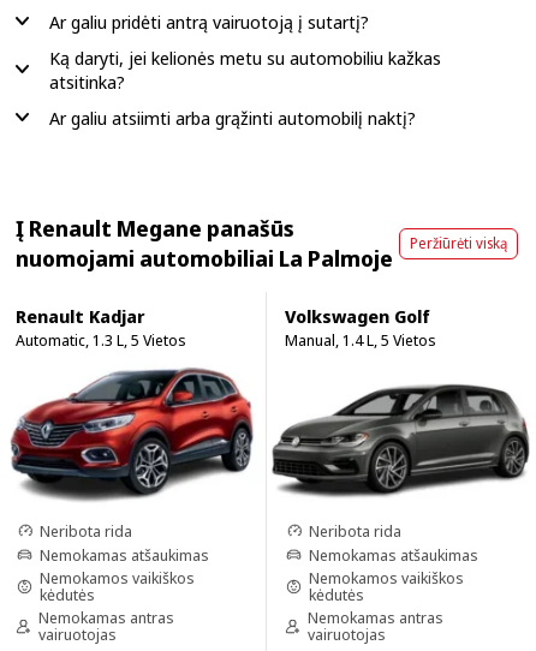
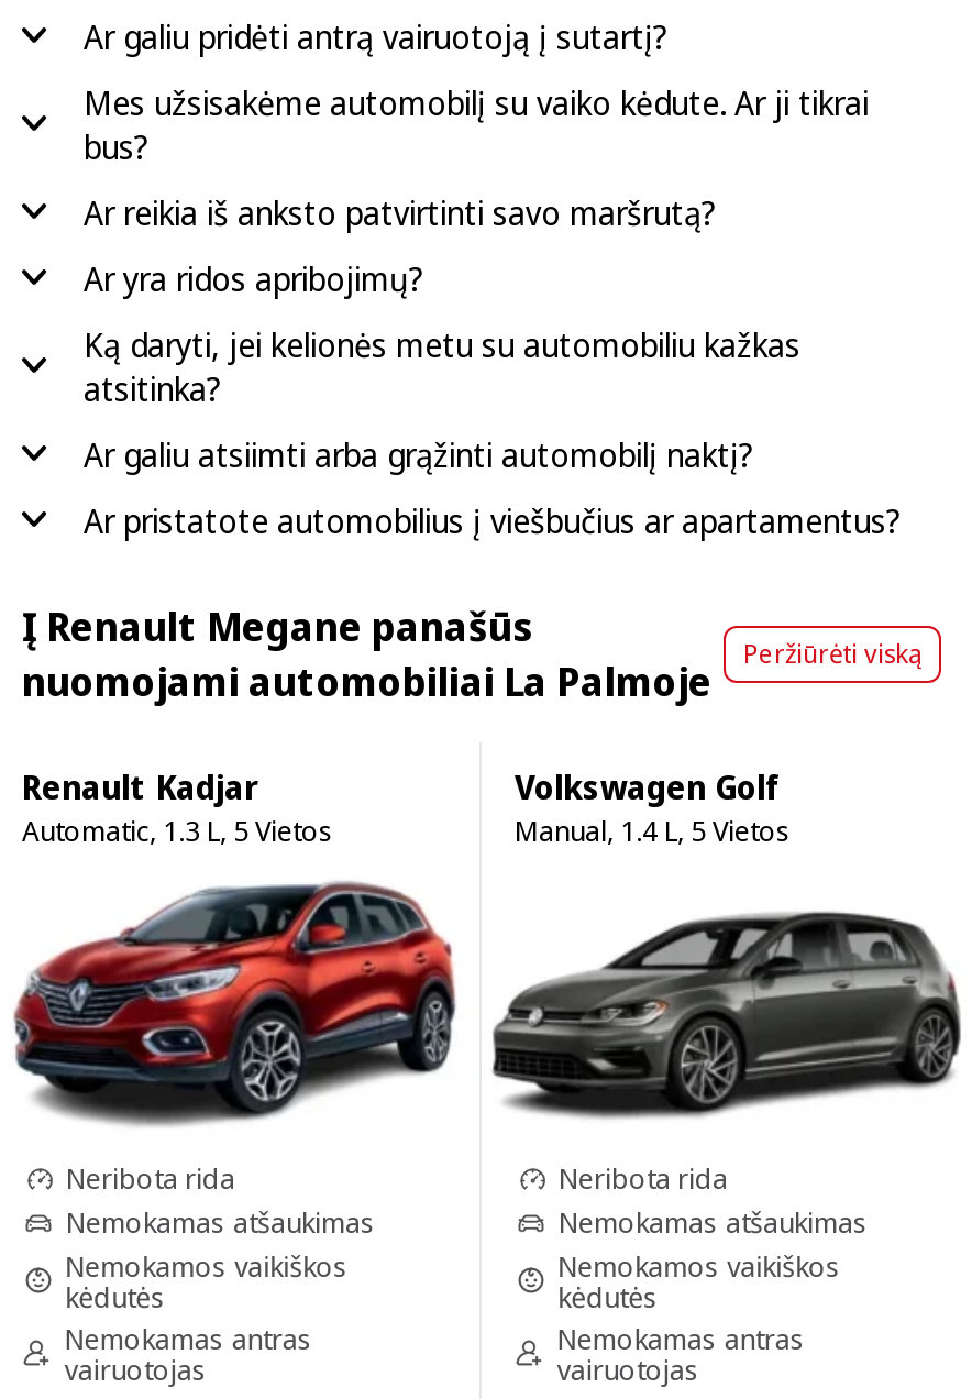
+ Mes užsisakėme automobilį su vaiko kėdute. Ar ji tikrai
+ bus?
+ Ar reikia iš anksto patvirtinti savo maršrutą?
+ Ar yra ridos apribojimų?

+ Ar pristatote automobilius į viešbučius ar apartamentus?
